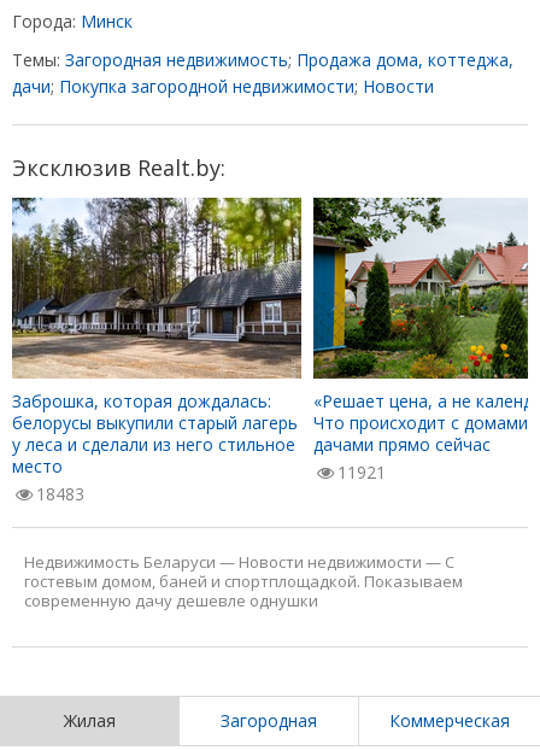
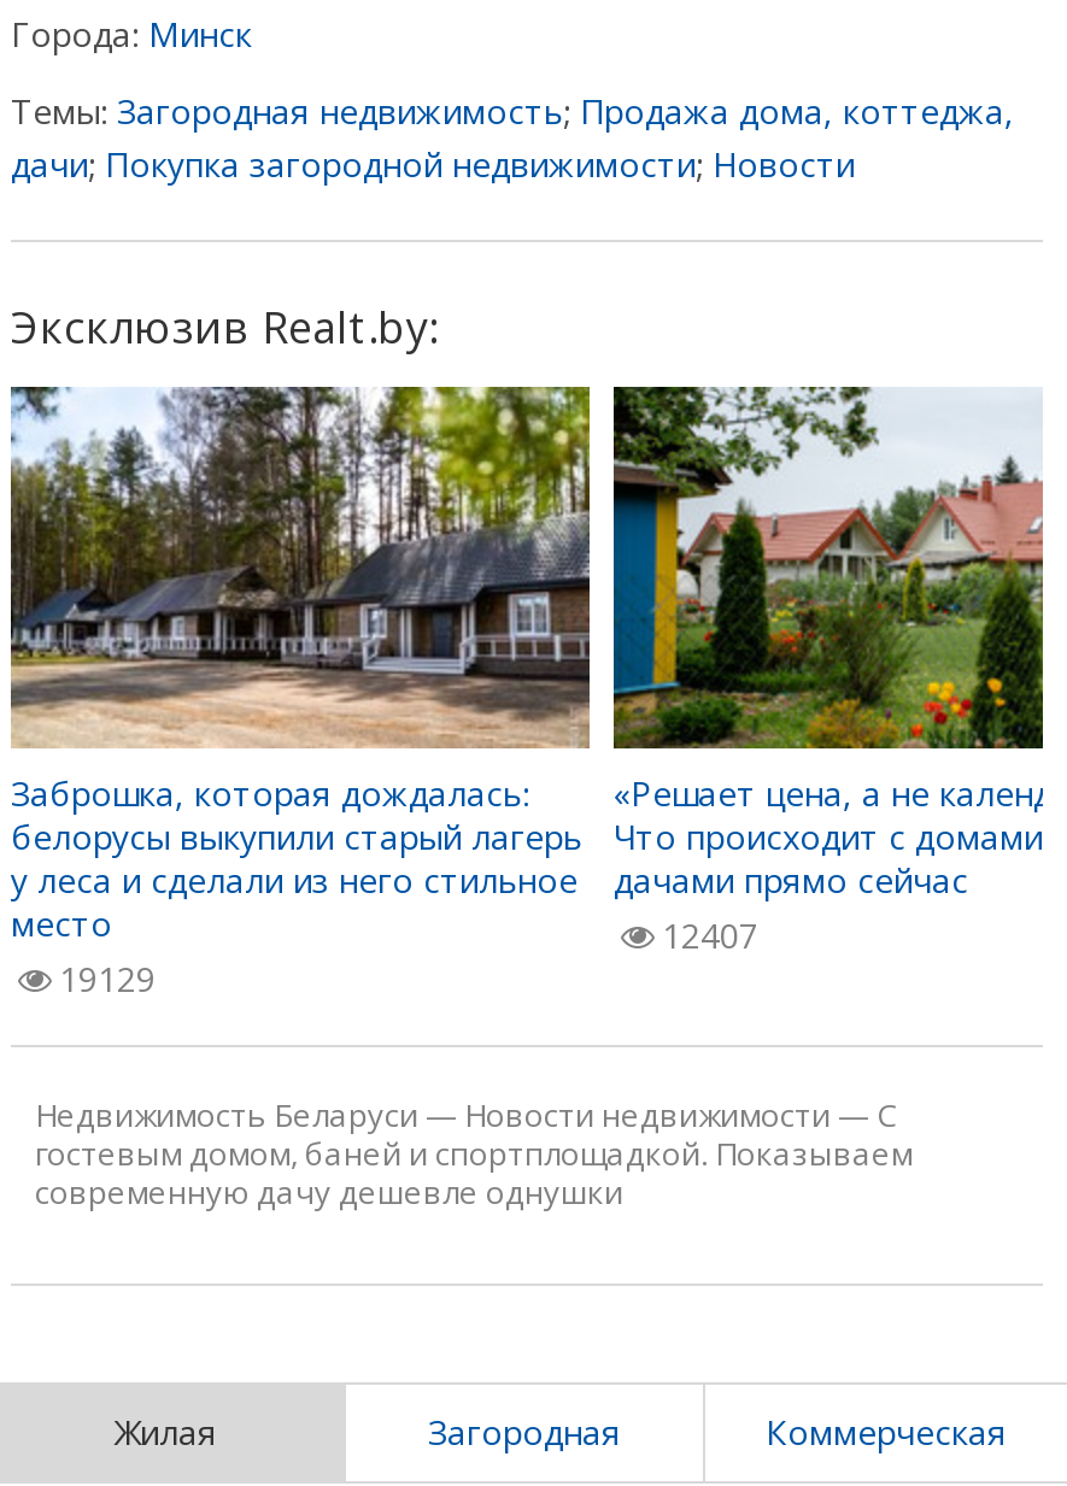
- 11921
+ 12407

- 18483
+ 19129
